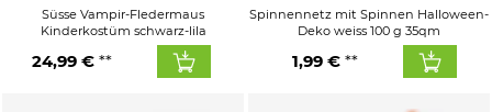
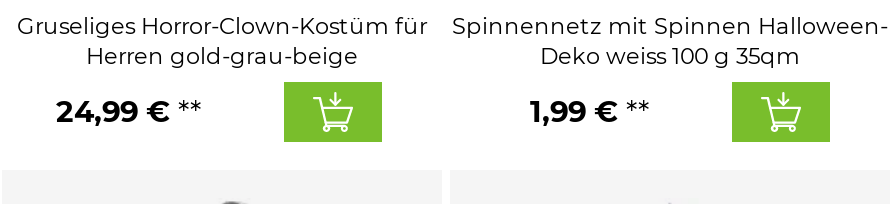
- Süsse Vampir-Fledermaus
- Kinderkostüm schwarz-lila
+ Gruseliges Horror-Clown-Kostüm für
+ Herren gold-grau-beige
